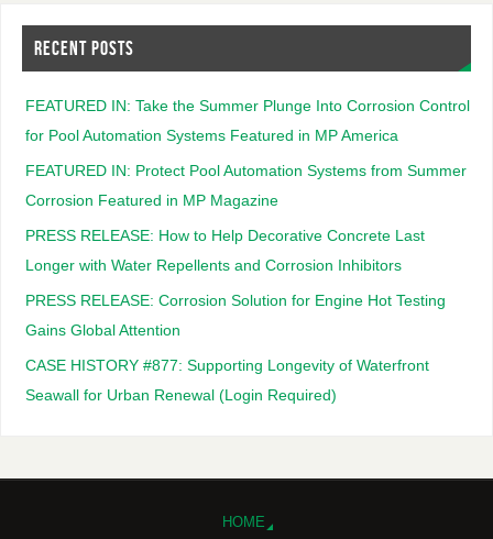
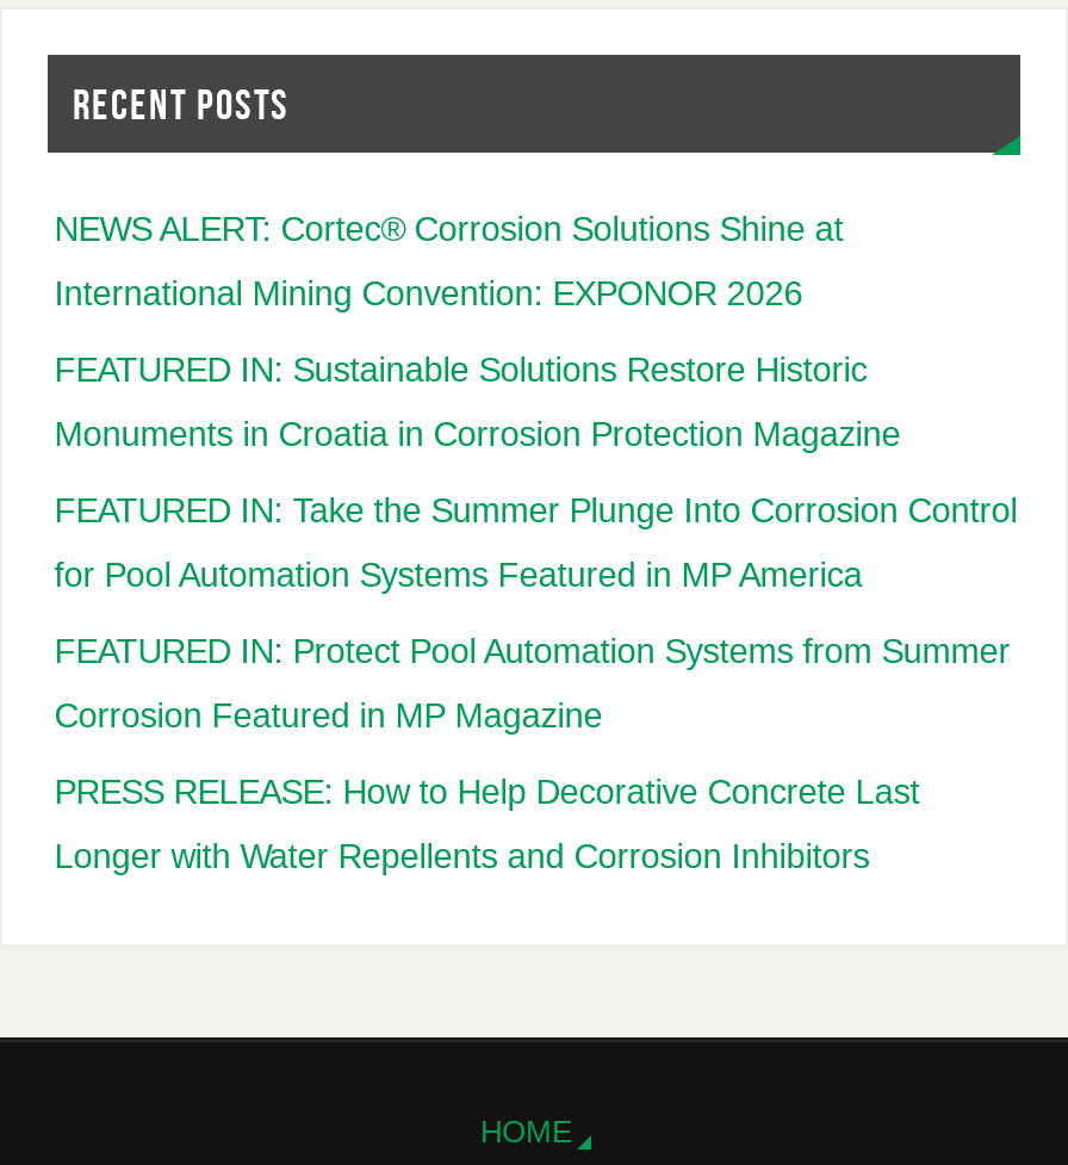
+ NEWS ALERT: Cortec® Corrosion Solutions Shine at
+ International Mining Convention: EXPONOR 2026
+ FEATURED IN: Sustainable Solutions Restore Historic
+ Monuments in Croatia in Corrosion Protection Magazine

moved down: FEATURED IN: Take the Summer Plunge Into Corrosion Control | for Pool Automation Systems Featured in MP America | FEATURED IN: Protect Pool Automation Systems from Summer | Corrosion Featured in MP Magazine | PRESS RELEASE: How to Help Decorative Concrete Last | Longer with Water Repellents and Corrosion Inhibitors

- PRESS RELEASE: Corrosion Solution for Engine Hot Testing
- Gains Global Attention
- CASE HISTORY #877: Supporting Longevity of Waterfront
- Seawall for Urban Renewal (Login Required)
